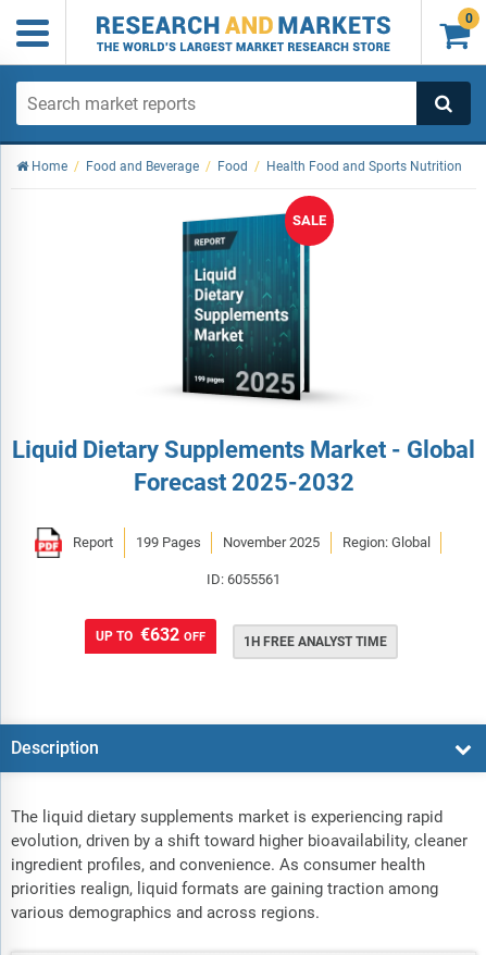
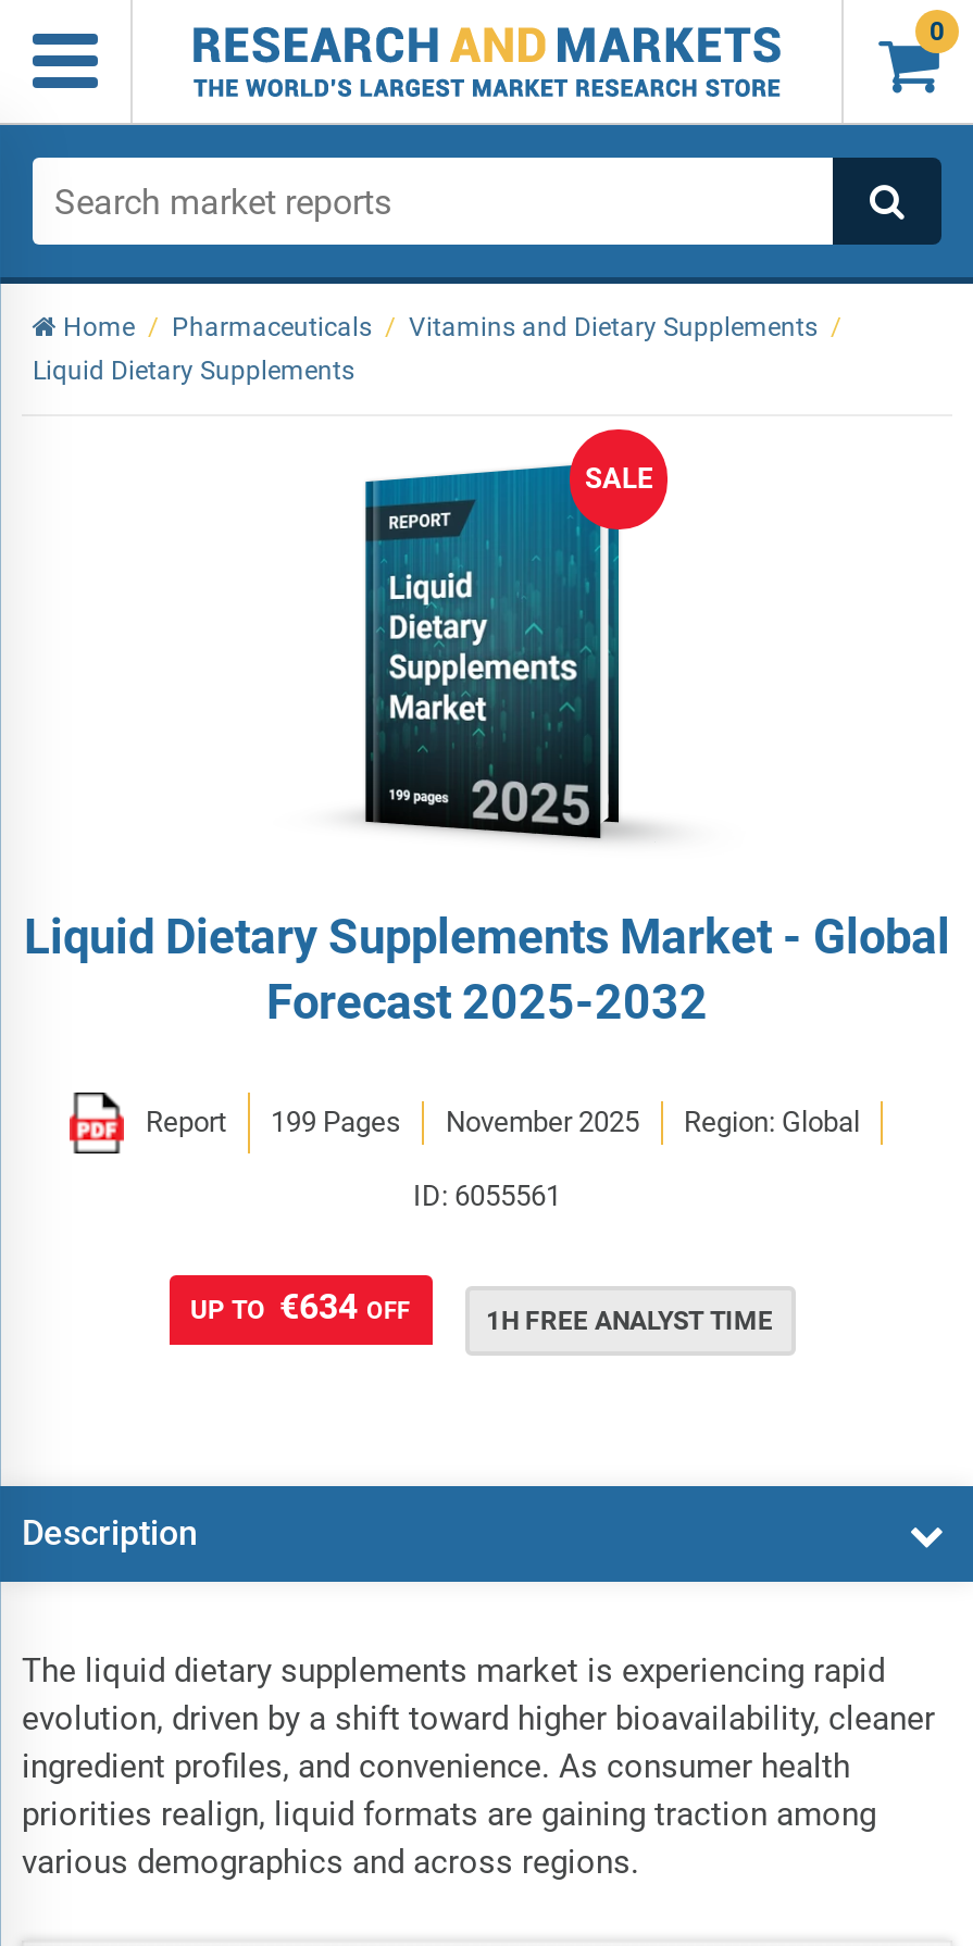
- Home / Food and Beverage / Food / Health Food and Sports Nutrition
+ Home / Pharmaceuticals / Vitamins and Dietary Supplements /
+ Liquid Dietary Supplements

- UP TO €632 OFF
+ UP TO €634 OFF
